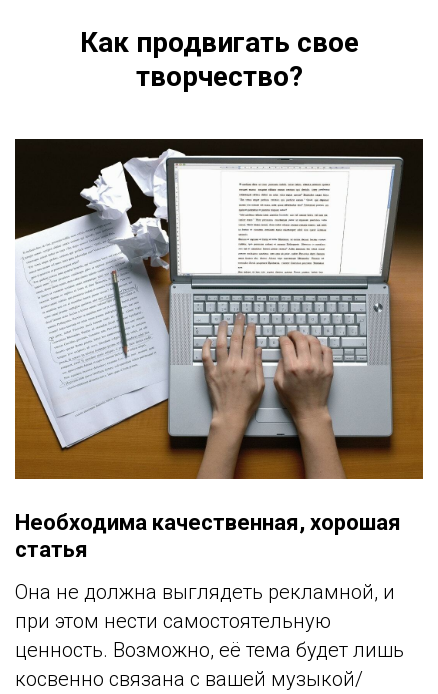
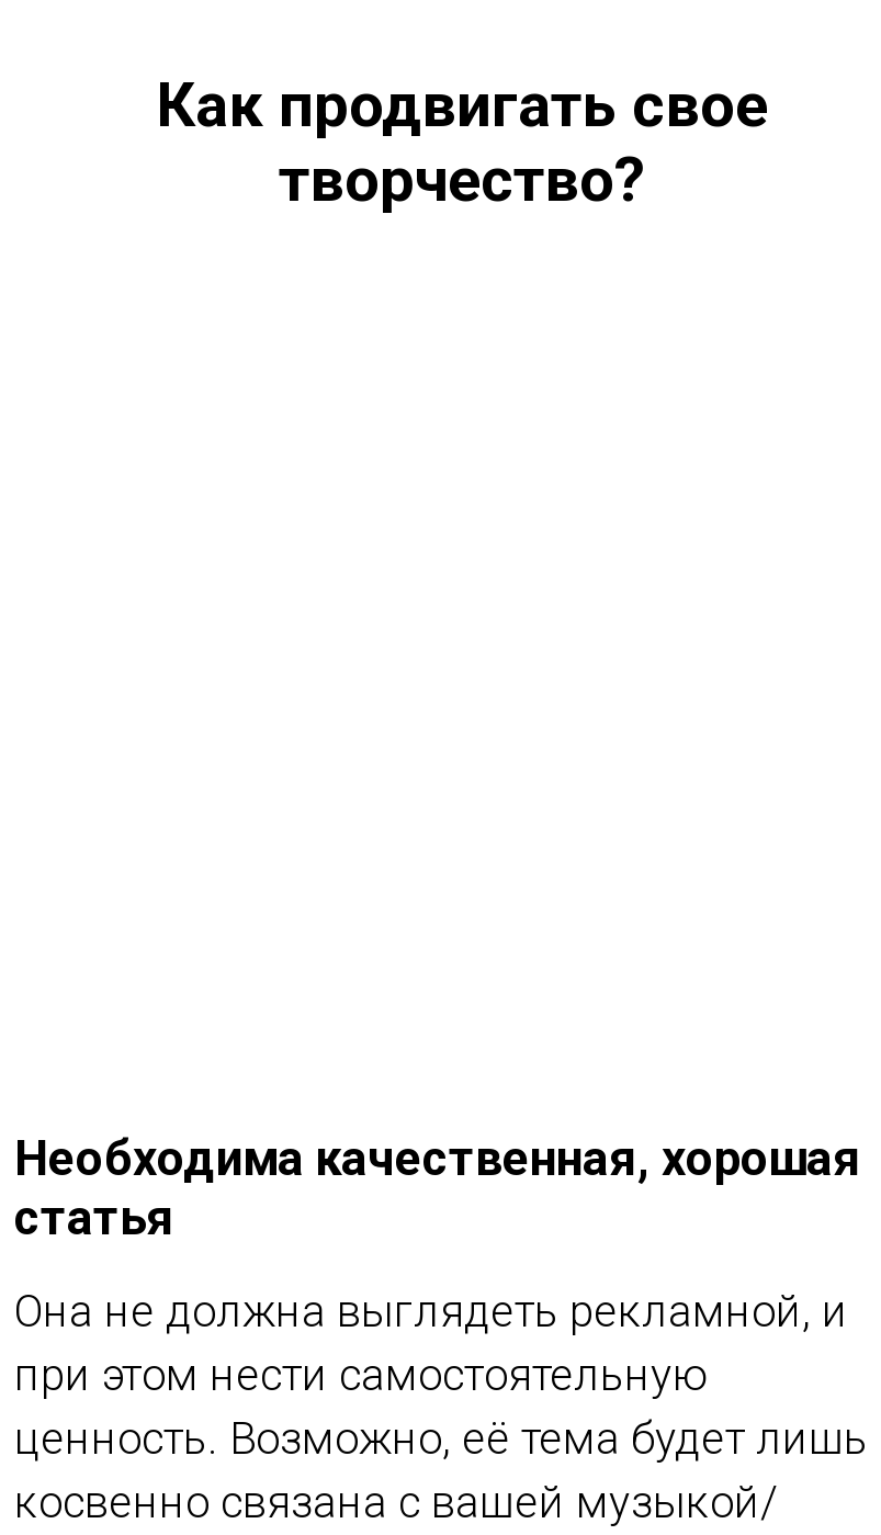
- [image]
